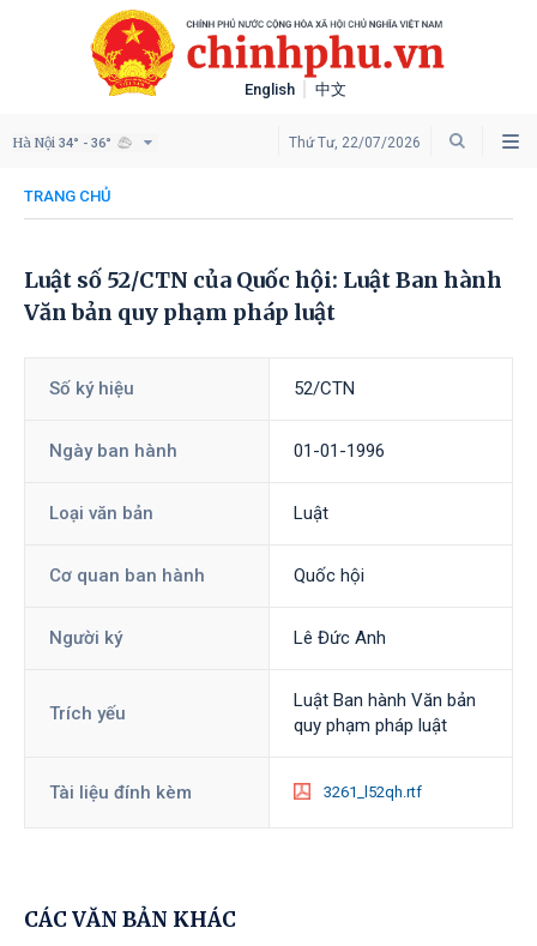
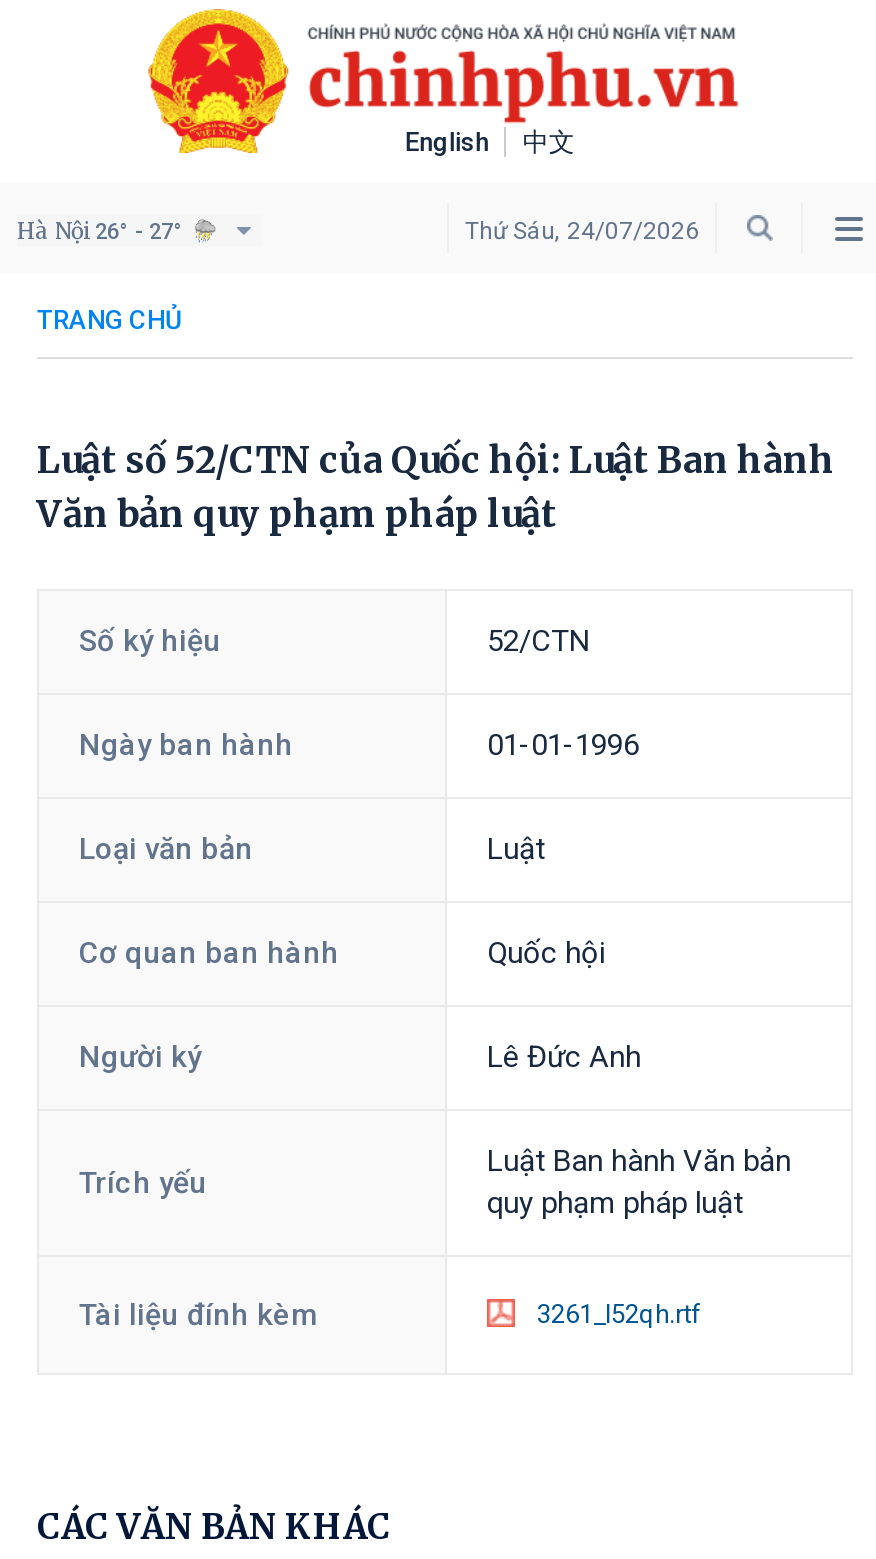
- Hà Nội 34° - 36°
+ Hà Nội 26° - 27°

- Thứ Tư, 22/07/2026
+ Thứ Sáu, 24/07/2026
